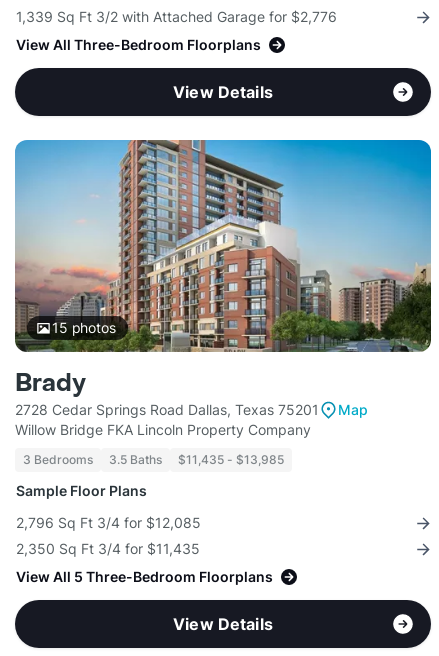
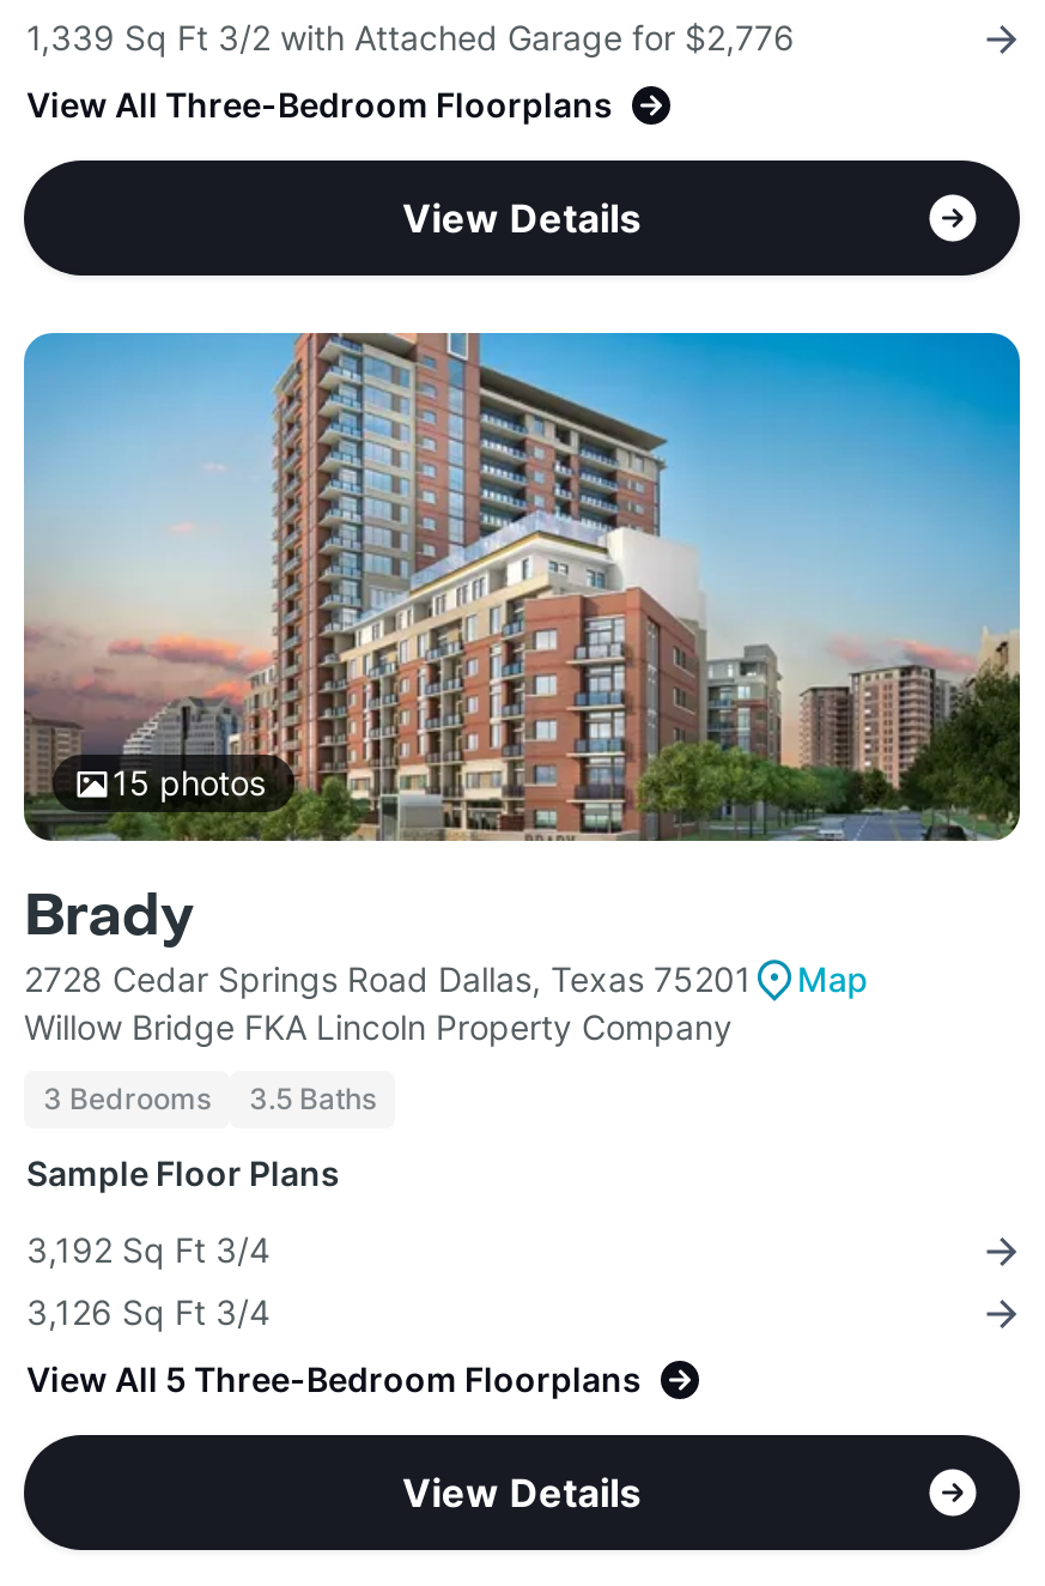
- $11,435 - $13,985

- 2,796 Sq Ft 3/4 for $12,085
+ 3,192 Sq Ft 3/4

- 2,350 Sq Ft 3/4 for $11,435
+ 3,126 Sq Ft 3/4
